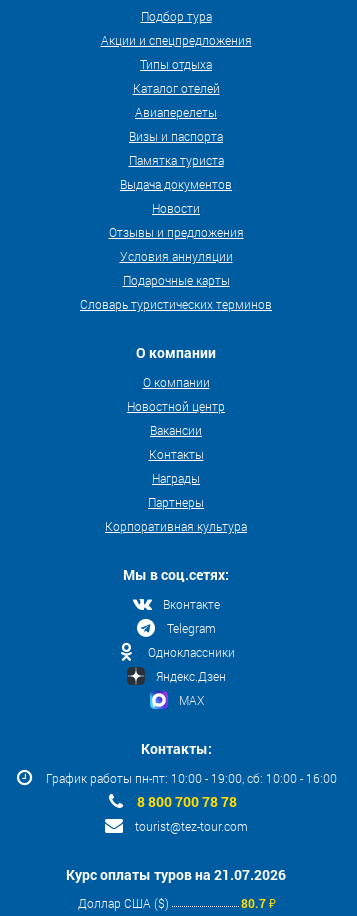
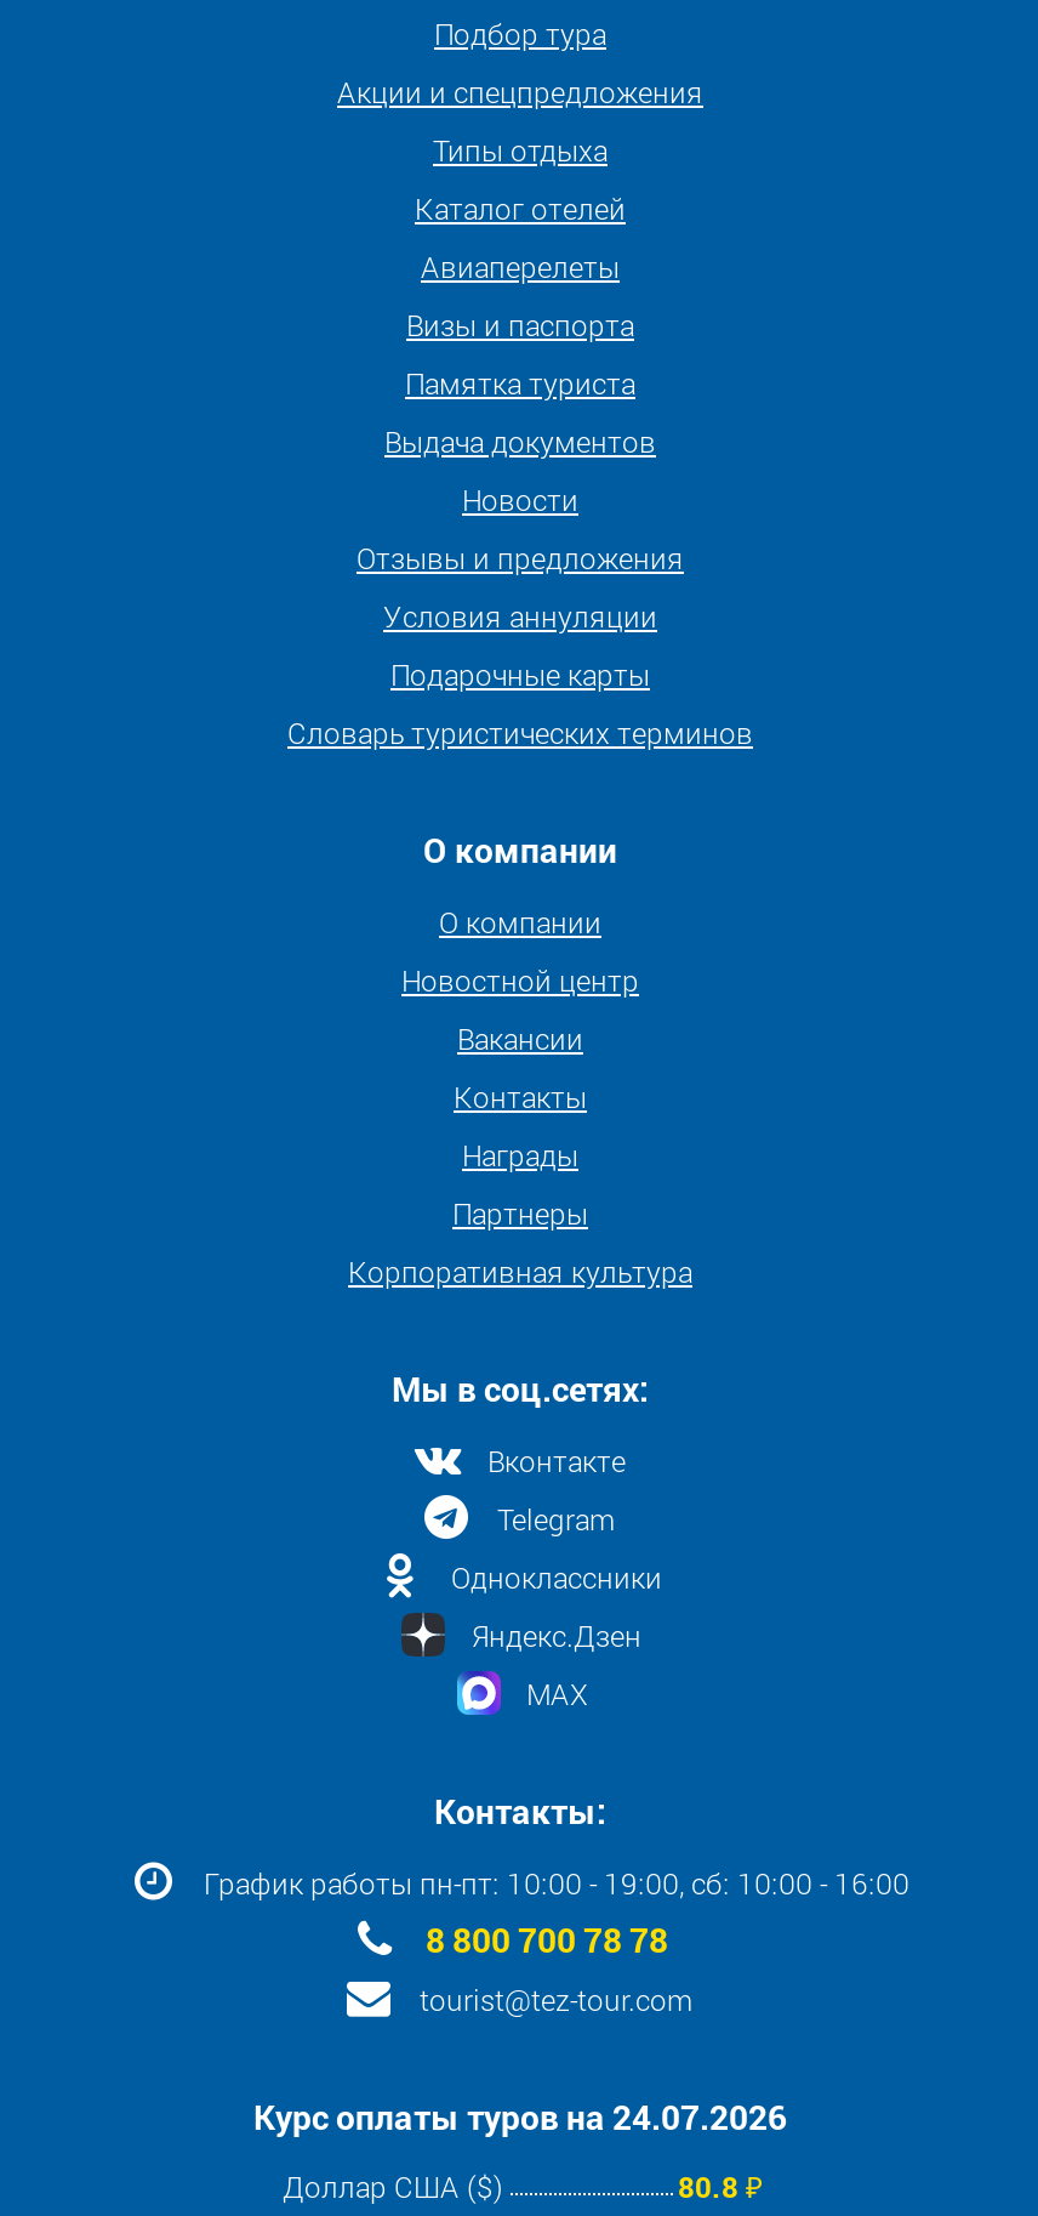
- Курс оплаты туров на 21.07.2026
+ Курс оплаты туров на 24.07.2026

- 80.7 ₽
+ 80.8 ₽
